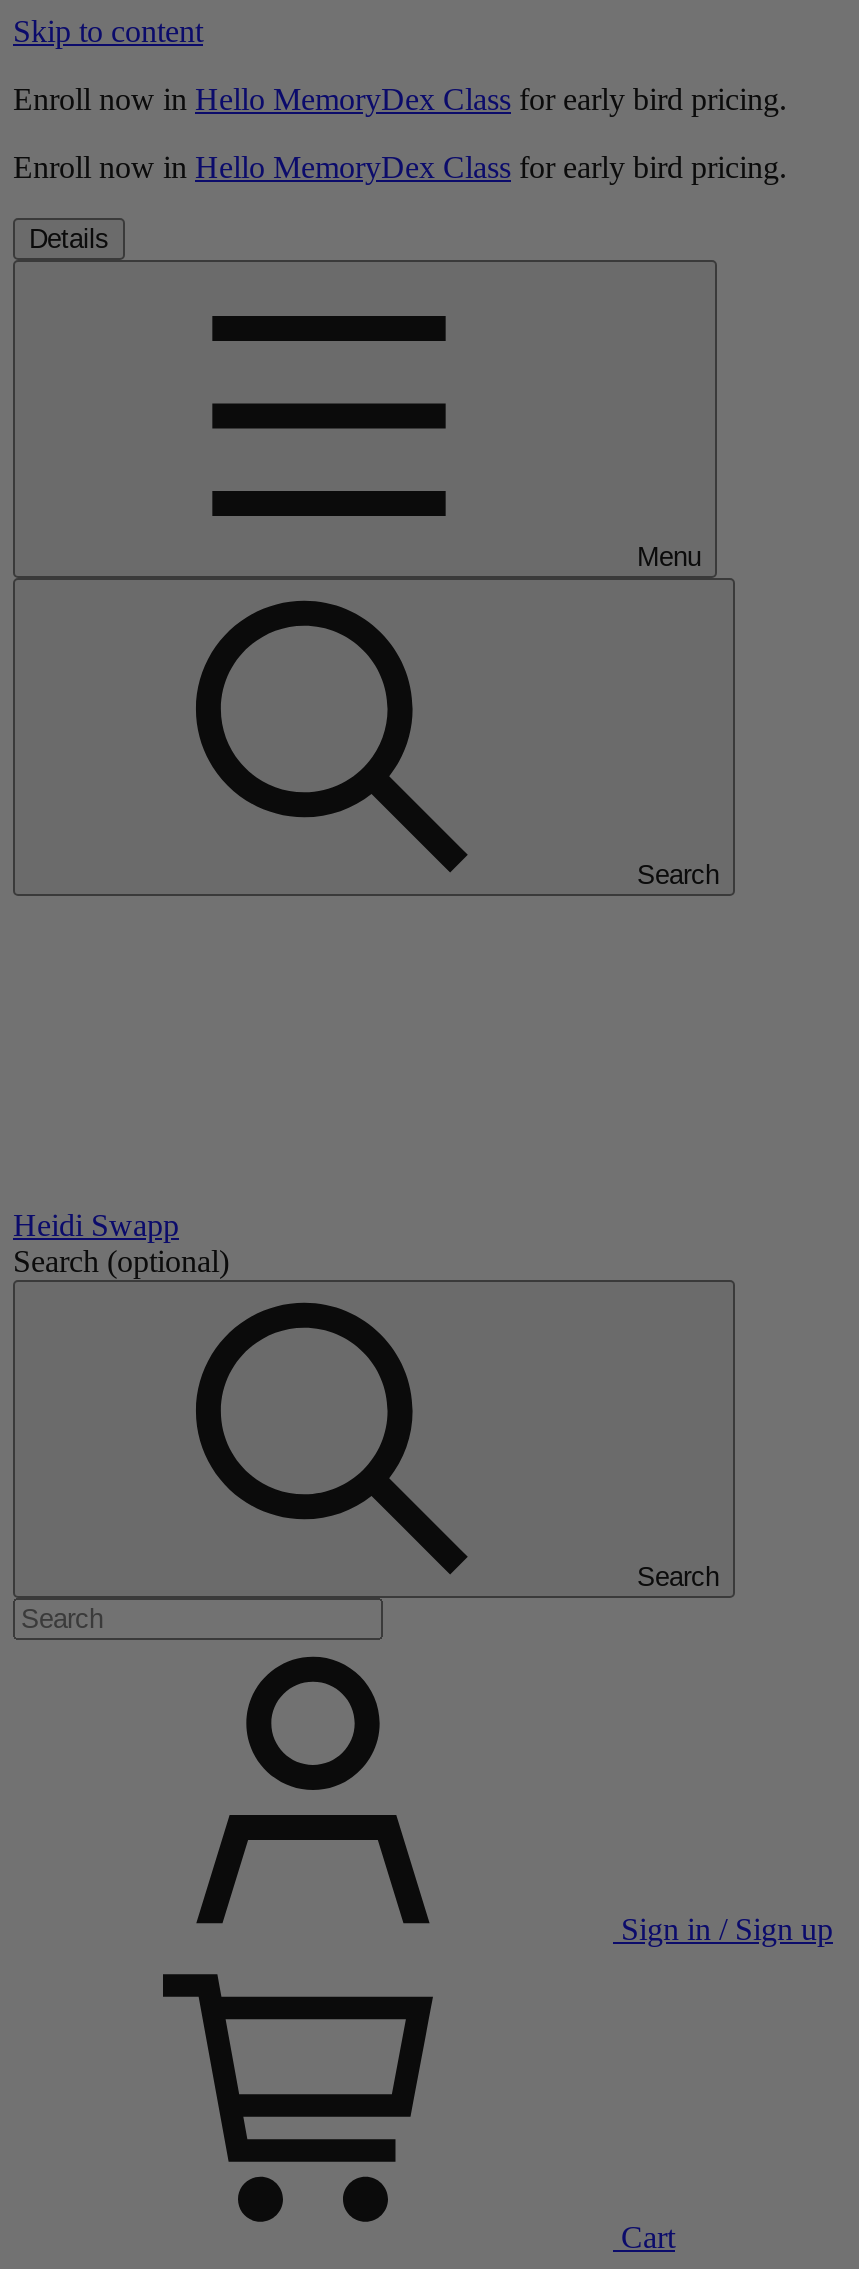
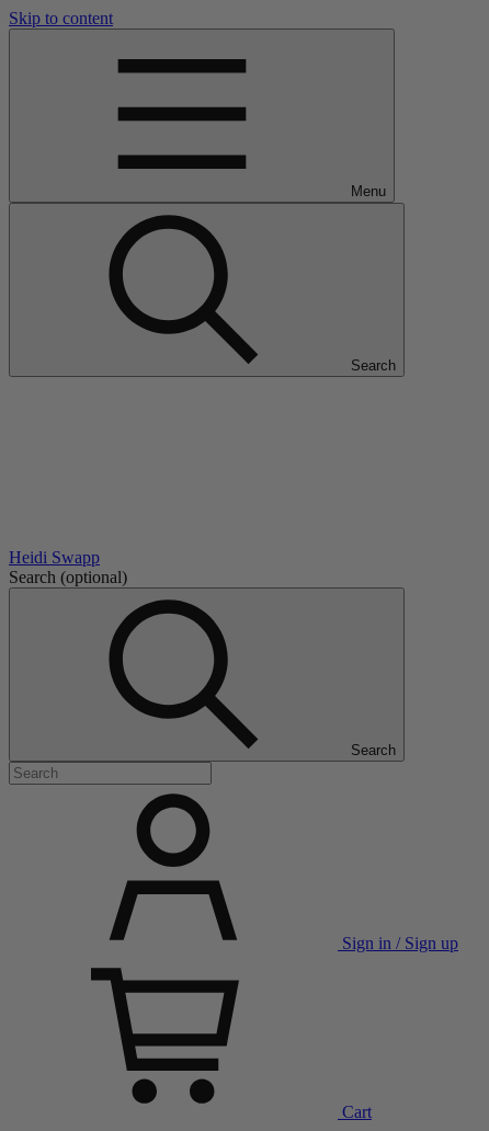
- Enroll now in Hello MemoryDex Class for early bird pricing.
- Enroll now in Hello MemoryDex Class for early bird pricing.
- Details
